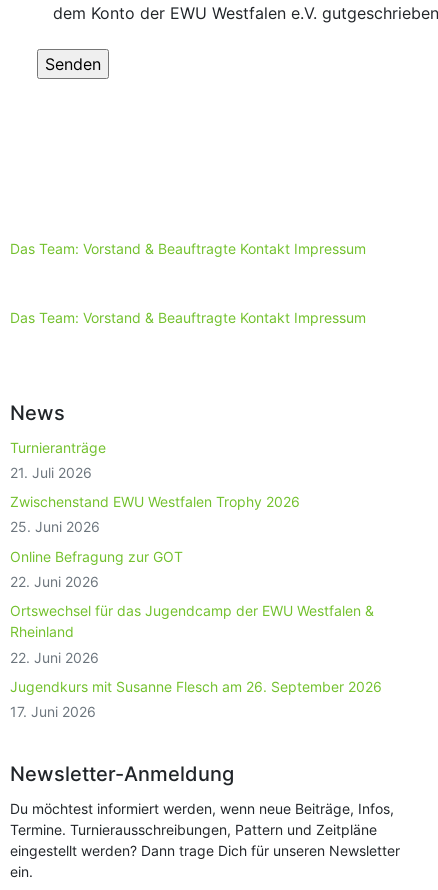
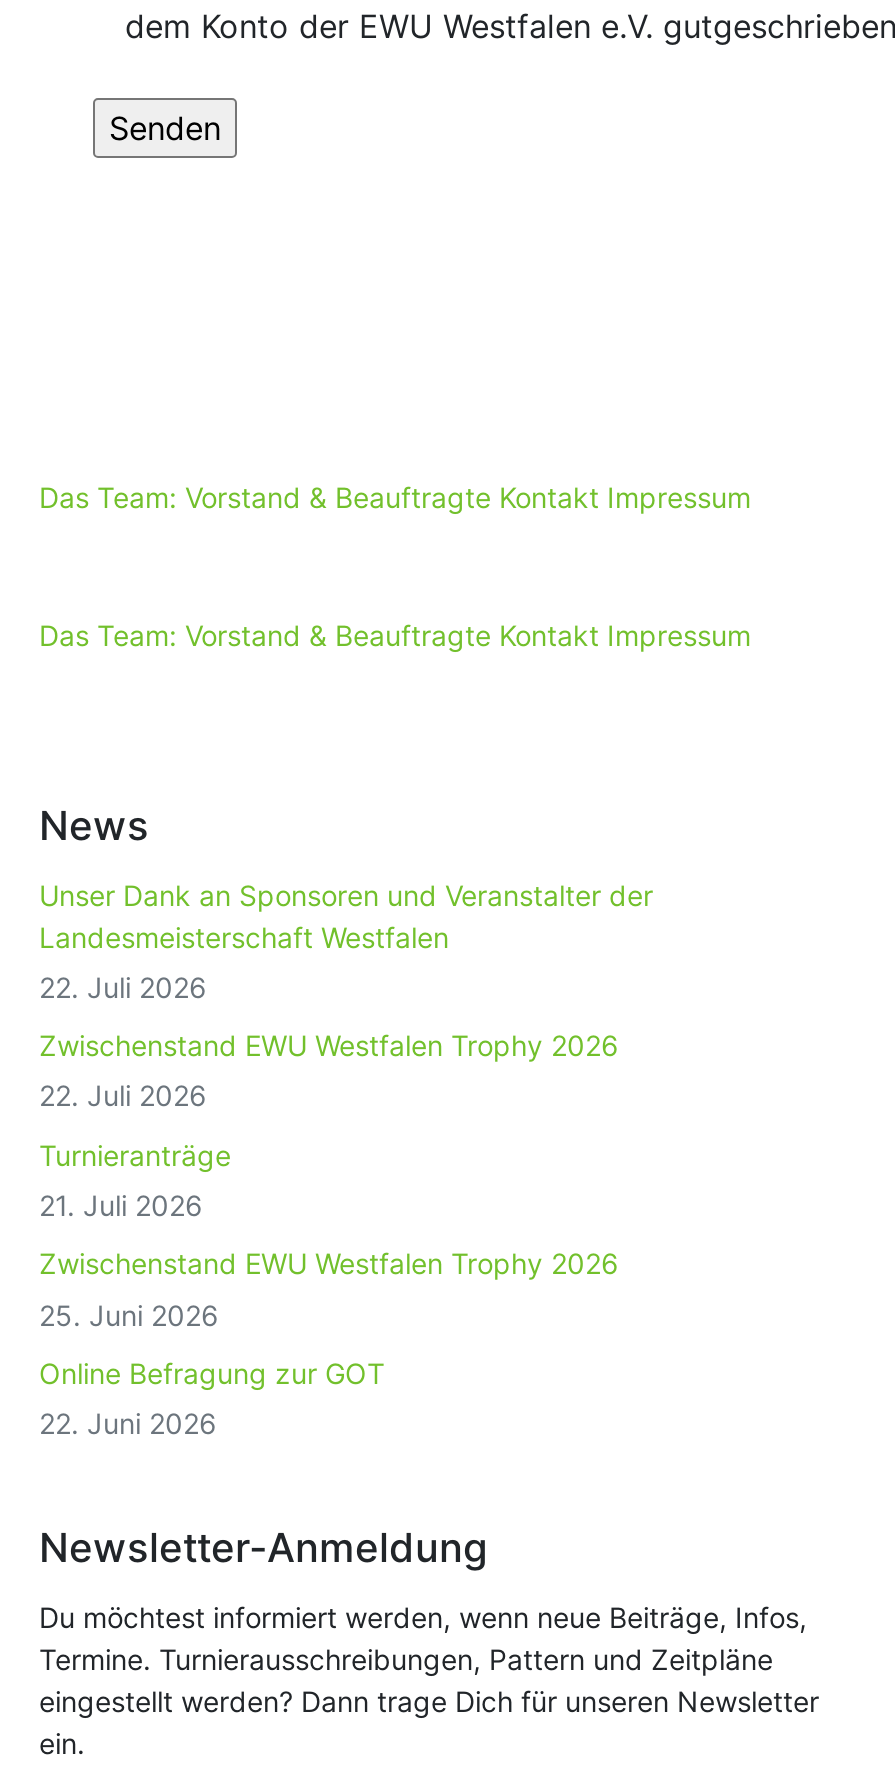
+ Unser Dank an Sponsoren und Veranstalter der
+ Landesmeisterschaft Westfalen
+ 22. Juli 2026
+ Zwischenstand EWU Westfalen Trophy 2026
+ 22. Juli 2026

moved down: Turnieranträge | 21. Juli 2026 | Zwischenstand EWU Westfalen Trophy 2026 | 25. Juni 2026 | Online Befragung zur GOT | 22. Juni 2026

- Ortswechsel für das Jugendcamp der EWU Westfalen &
- Rheinland
- 22. Juni 2026
- Jugendkurs mit Susanne Flesch am 26. September 2026
- 17. Juni 2026
